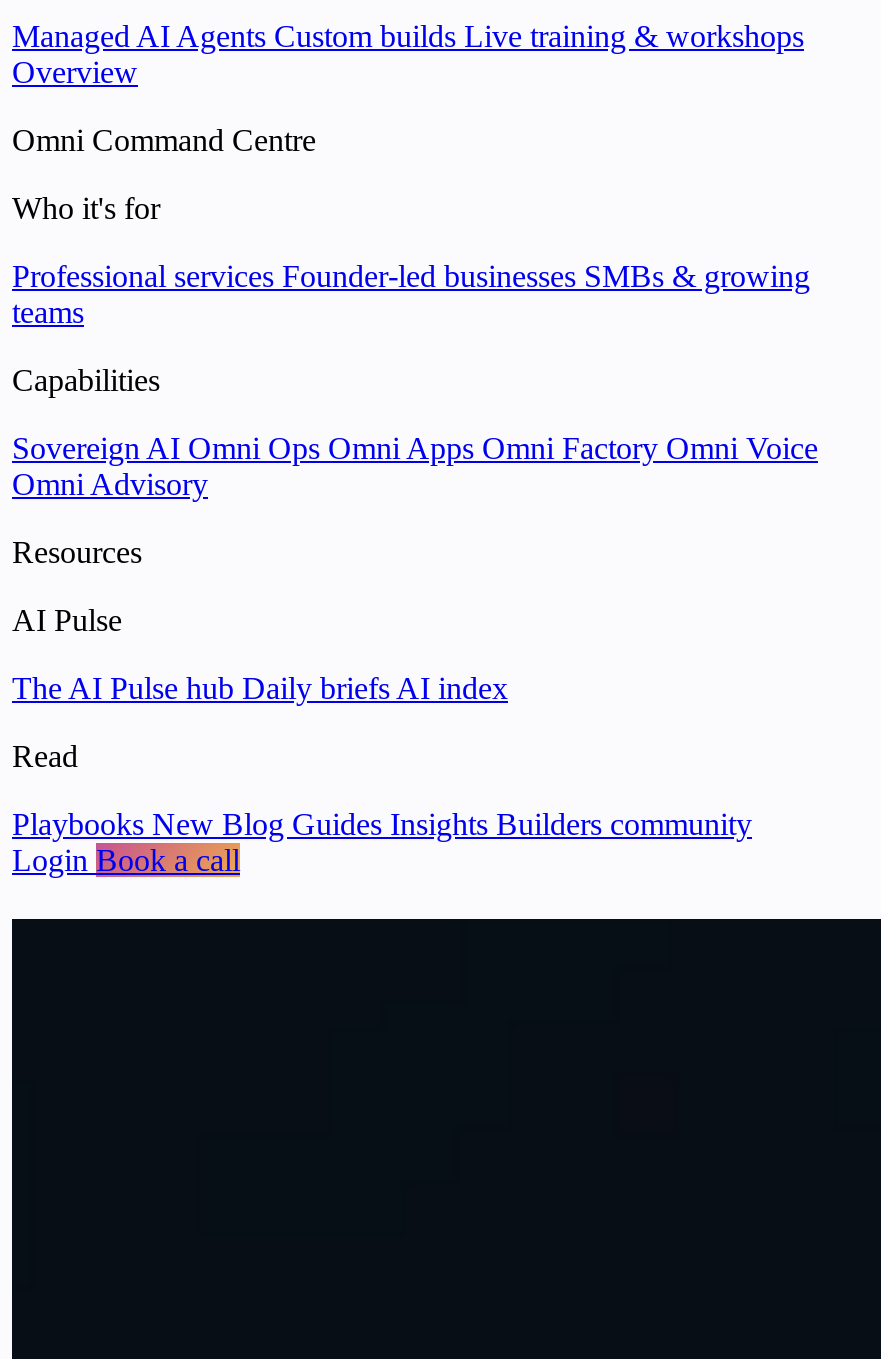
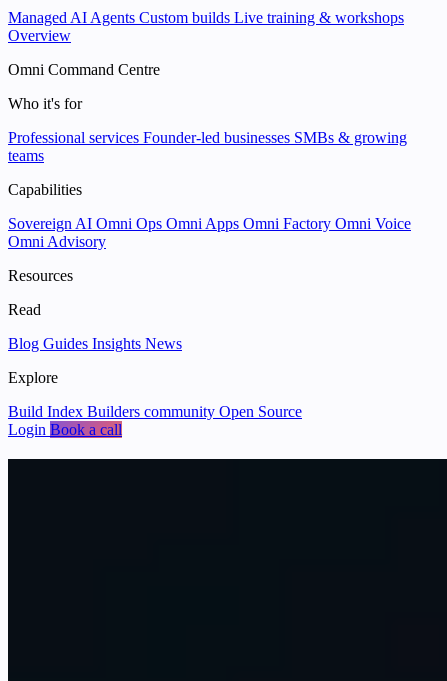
- AI Pulse
- The AI Pulse hub Daily briefs AI index

moved up: Read

- Playbooks New Blog Guides Insights Builders community
+ Blog Guides Insights News
+ Explore
+ Build Index Builders community Open Source
